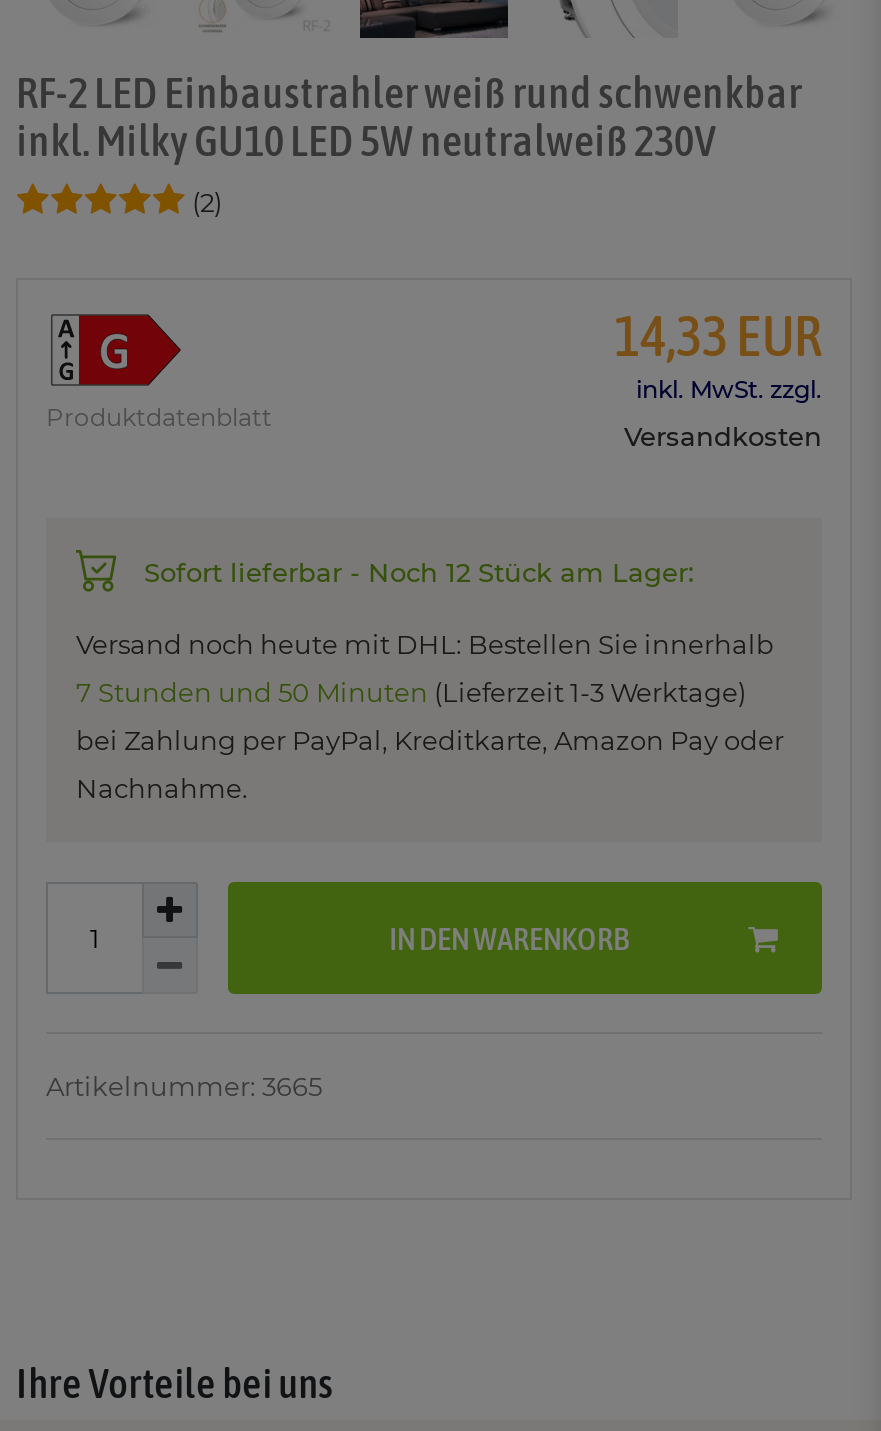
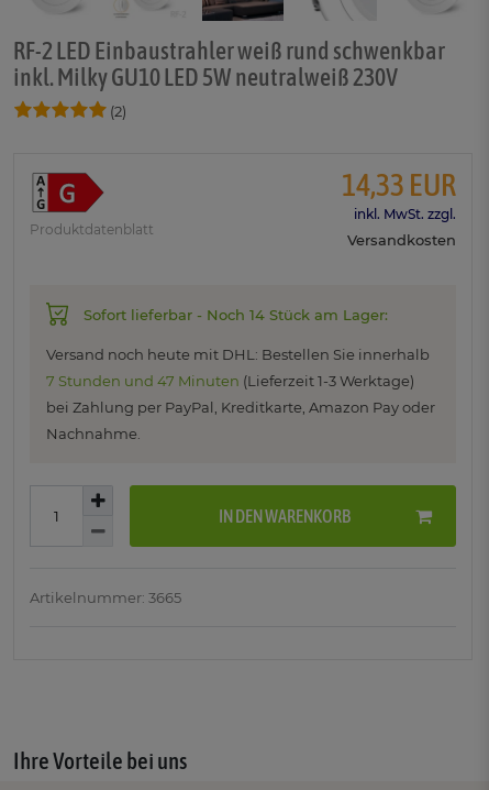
- Sofort lieferbar - Noch 12 Stück am Lager:
+ Sofort lieferbar - Noch 14 Stück am Lager:

- 7 Stunden und 50 Minuten (Lieferzeit 1-3 Werktage)
+ 7 Stunden und 47 Minuten (Lieferzeit 1-3 Werktage)
